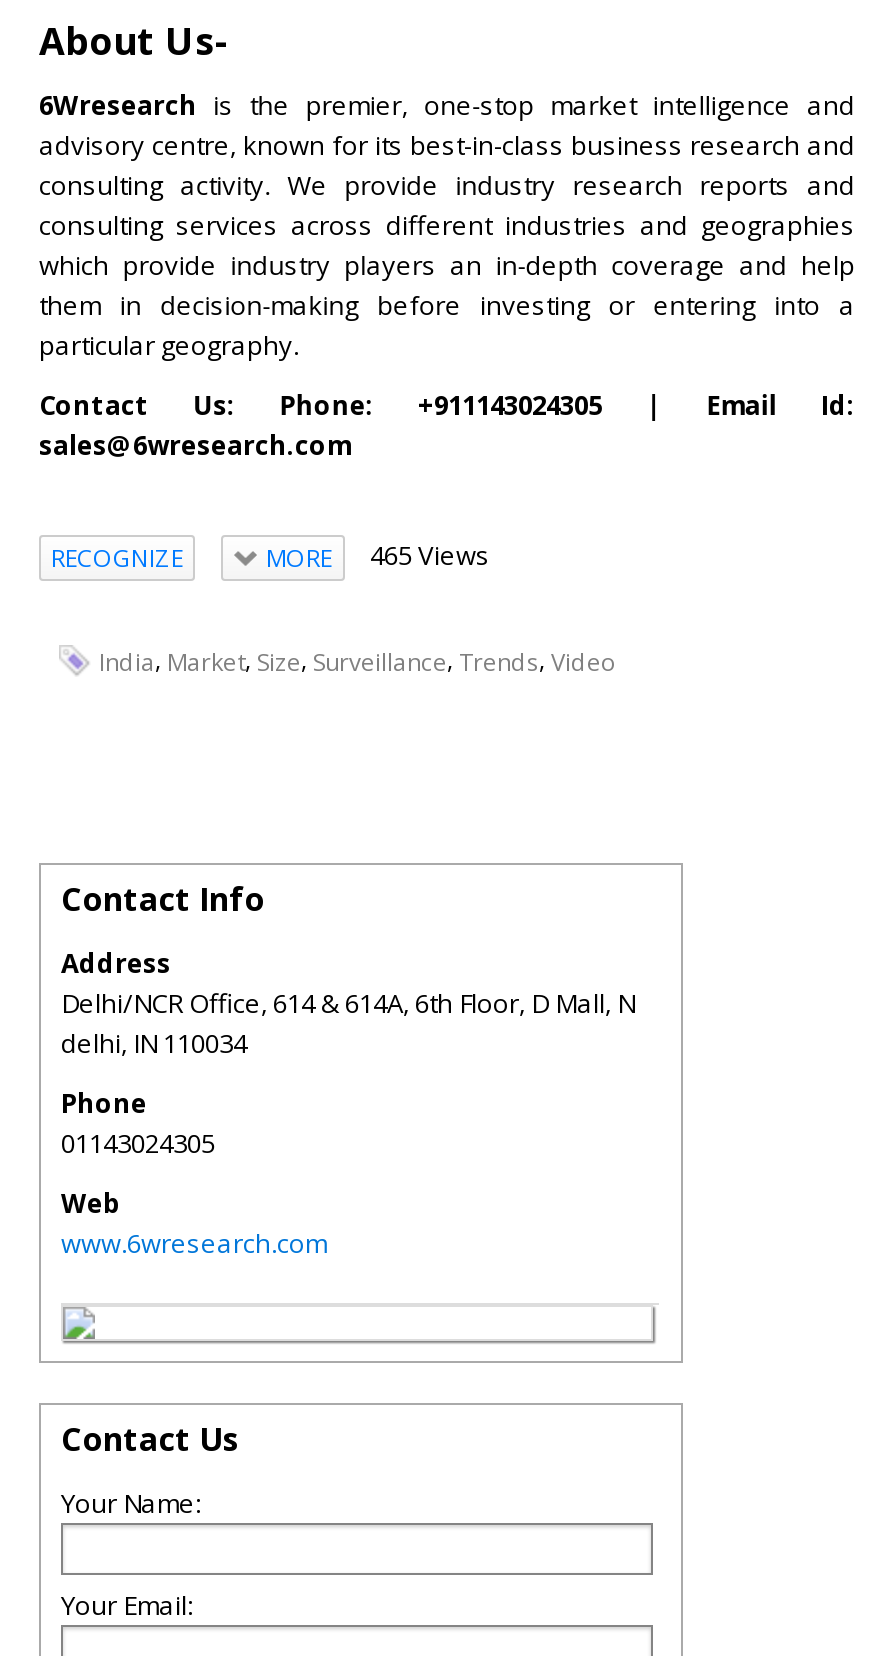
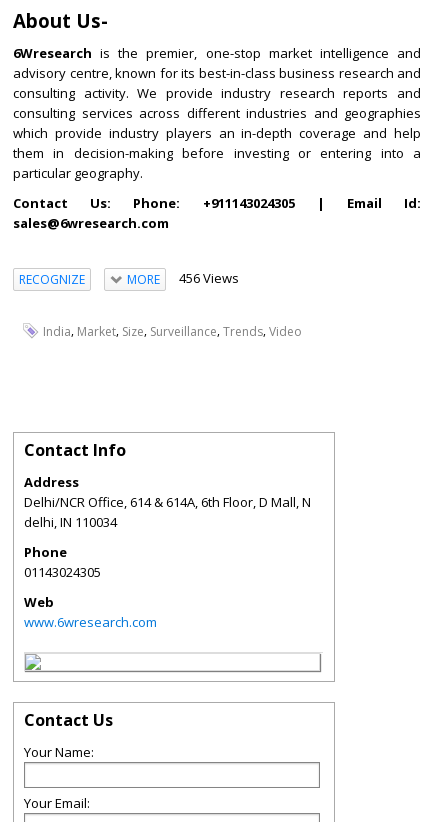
- MORE 465 Views
+ MORE 456 Views
